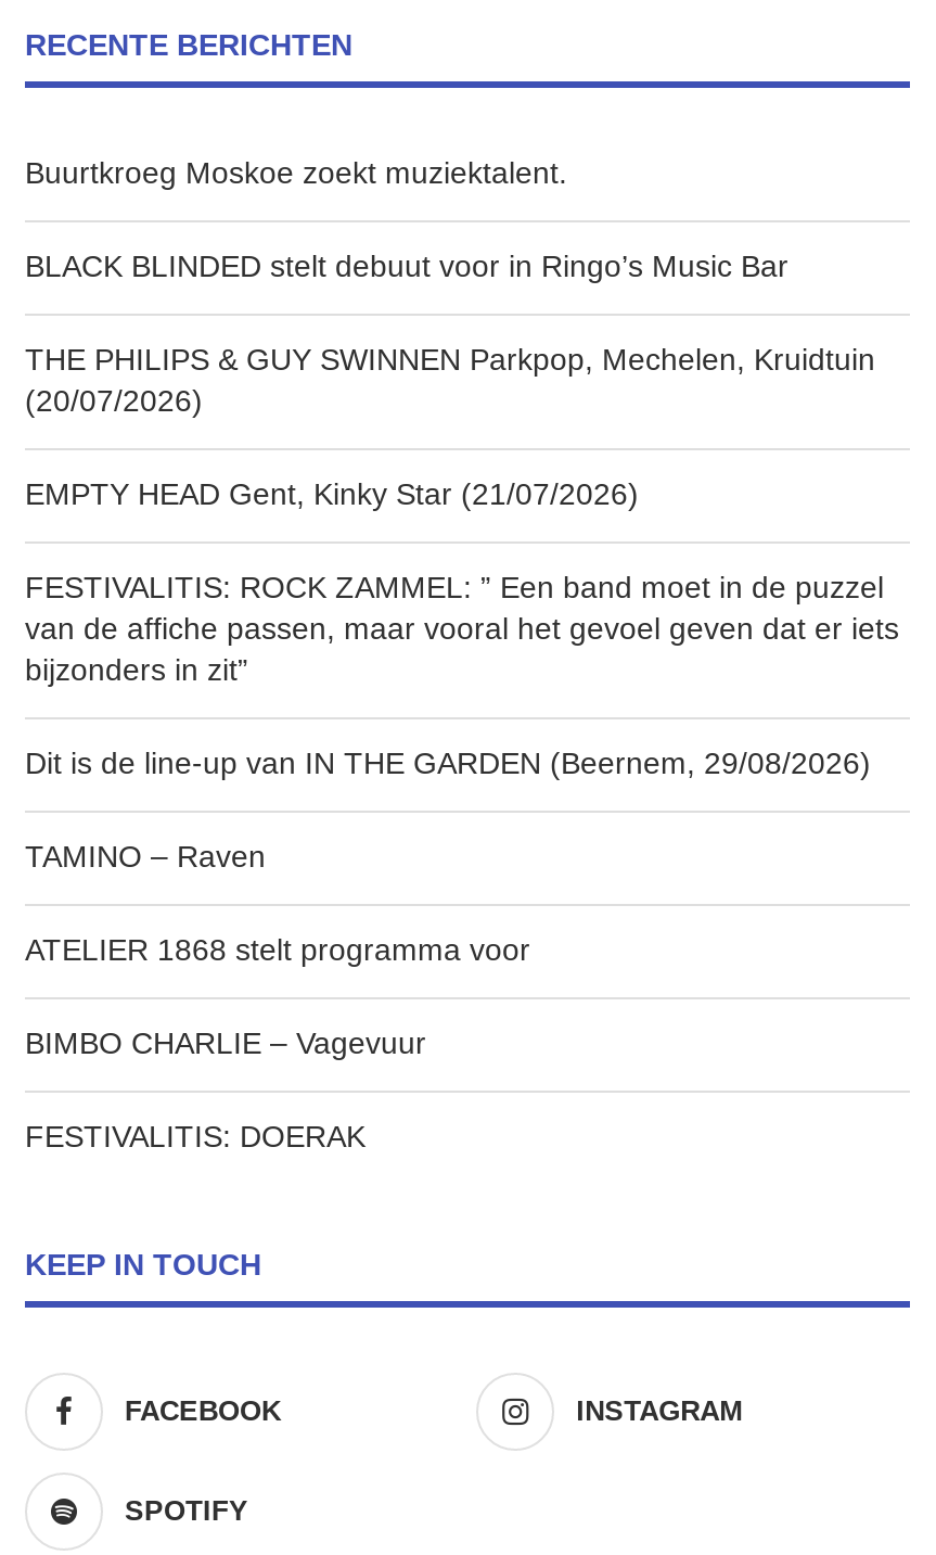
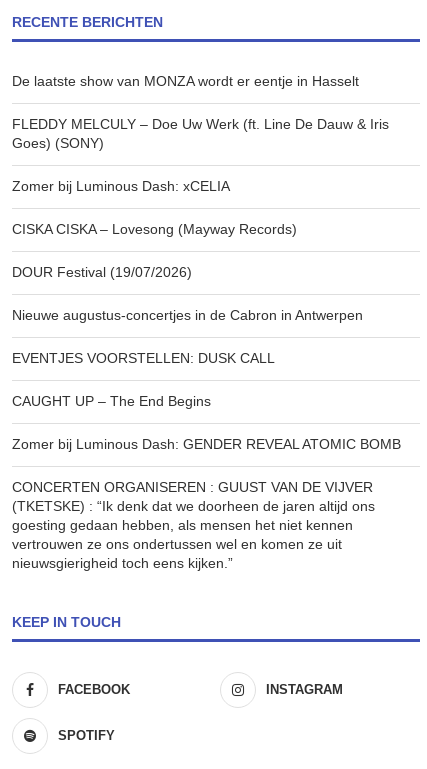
- Buurtkroeg Moskoe zoekt muziektalent.
+ De laatste show van MONZA wordt er eentje in Hasselt

- BLACK BLINDED stelt debuut voor in Ringo’s Music Bar
+ FLEDDY MELCULY – Doe Uw Werk (ft. Line De Dauw & Iris
+ Goes) (SONY)

- THE PHILIPS & GUY SWINNEN Parkpop, Mechelen, Kruidtuin
- (20/07/2026)
+ Zomer bij Luminous Dash: xCELIA

- EMPTY HEAD Gent, Kinky Star (21/07/2026)
+ CISKA CISKA – Lovesong (Mayway Records)

- FESTIVALITIS: ROCK ZAMMEL: ” Een band moet in de puzzel
- van de affiche passen, maar vooral het gevoel geven dat er iets
- bijzonders in zit”
+ DOUR Festival (19/07/2026)

- Dit is de line-up van IN THE GARDEN (Beernem, 29/08/2026)
+ Nieuwe augustus-concertjes in de Cabron in Antwerpen

- TAMINO – Raven
+ EVENTJES VOORSTELLEN: DUSK CALL

- ATELIER 1868 stelt programma voor
+ CAUGHT UP – The End Begins

- BIMBO CHARLIE – Vagevuur
+ Zomer bij Luminous Dash: GENDER REVEAL ATOMIC BOMB

- FESTIVALITIS: DOERAK
+ CONCERTEN ORGANISEREN : GUUST VAN DE VIJVER
+ (TKETSKE) : “Ik denk dat we doorheen de jaren altijd ons
+ goesting gedaan hebben, als mensen het niet kennen
+ vertrouwen ze ons ondertussen wel en komen ze uit
+ nieuwsgierigheid toch eens kijken.”
